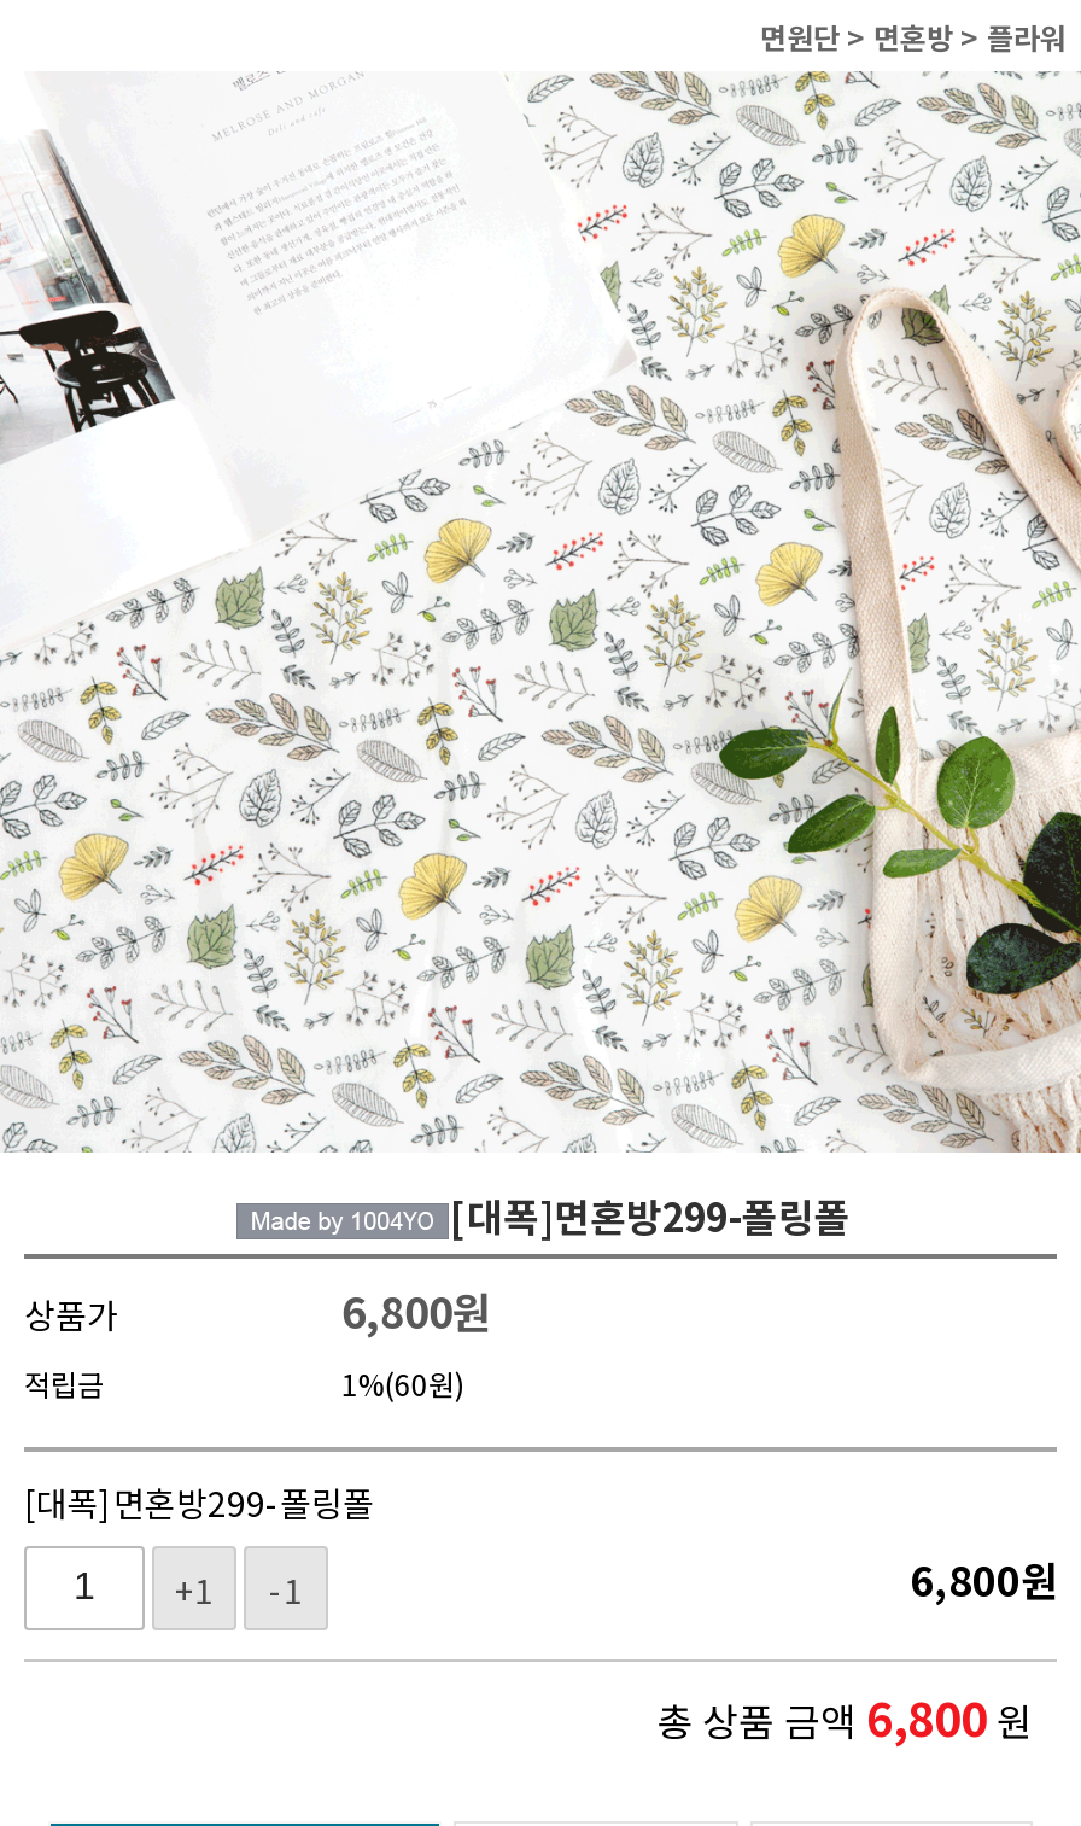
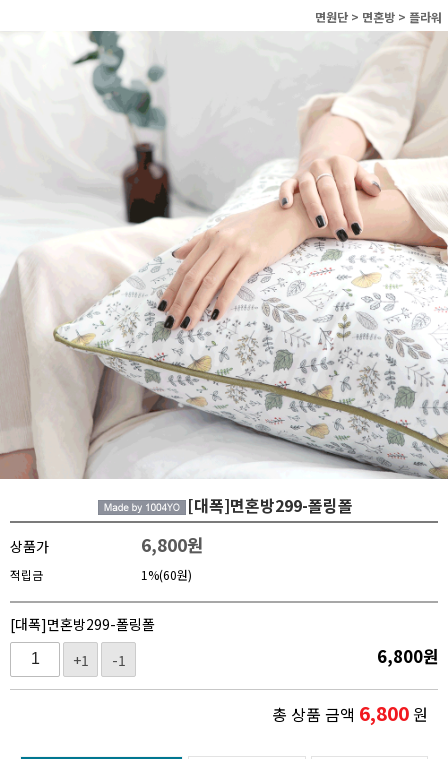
- [image]
+ [image]
